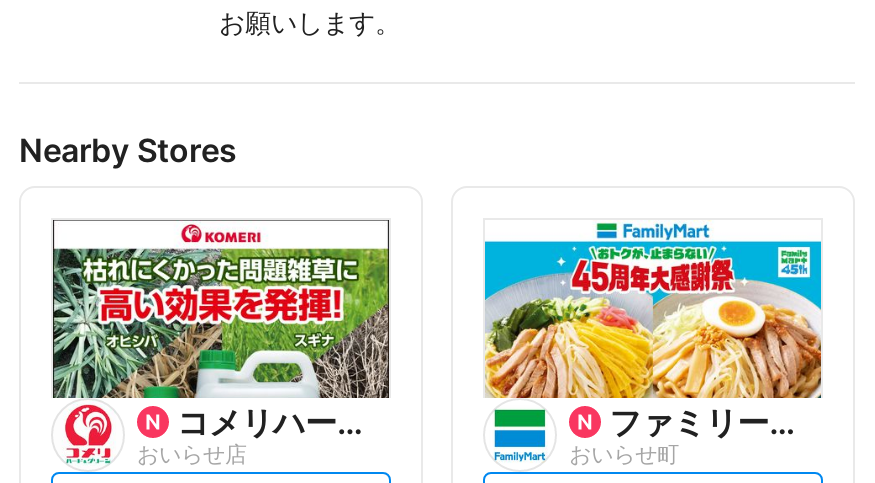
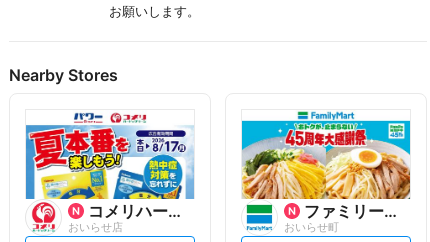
- [image]
+ [image]
